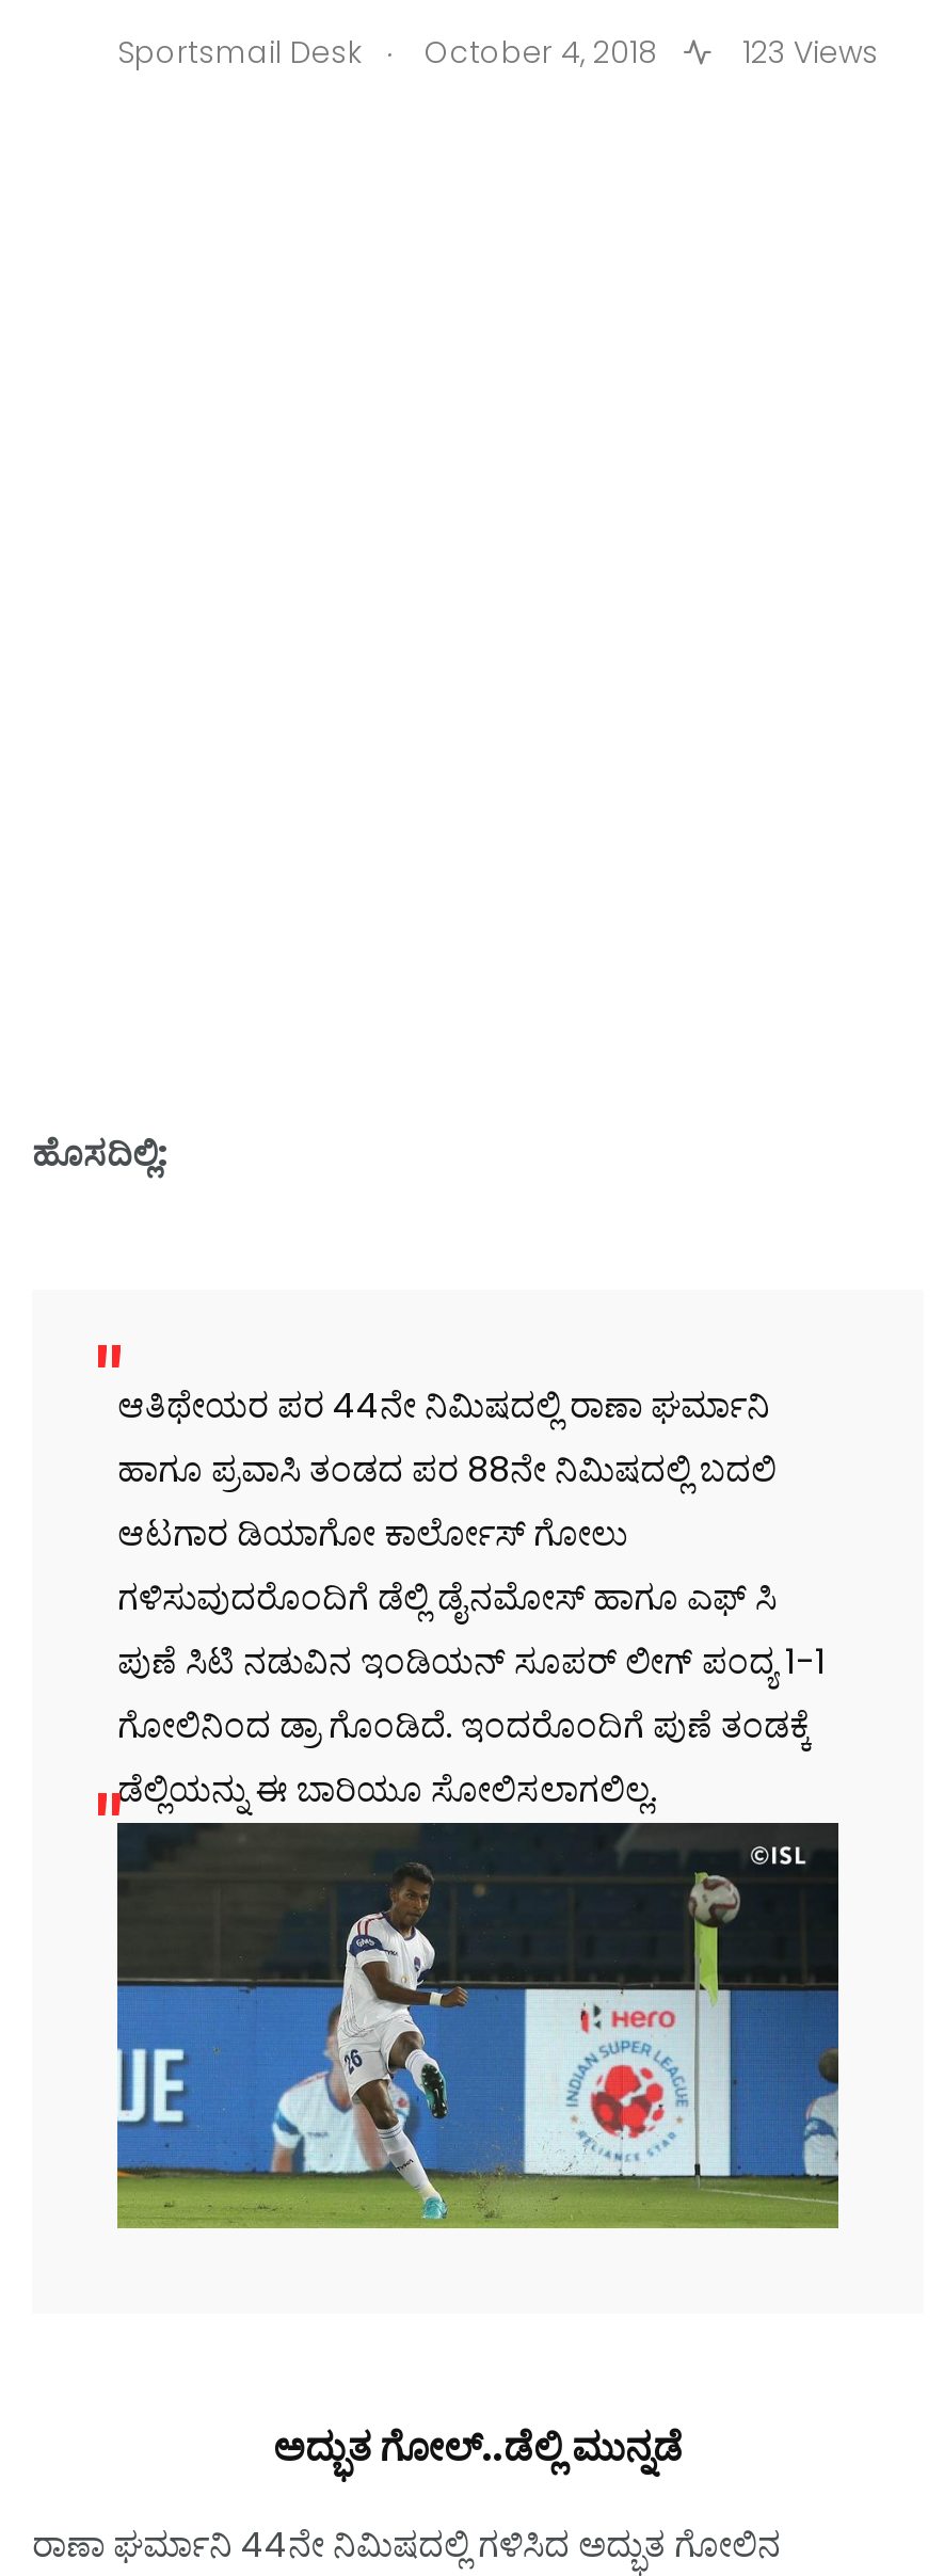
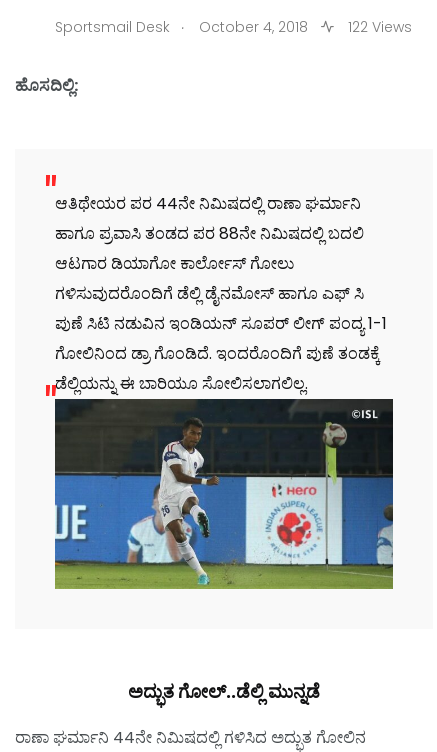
- Sportsmail Desk . October 4, 2018 123 Views
+ Sportsmail Desk . October 4, 2018 122 Views
